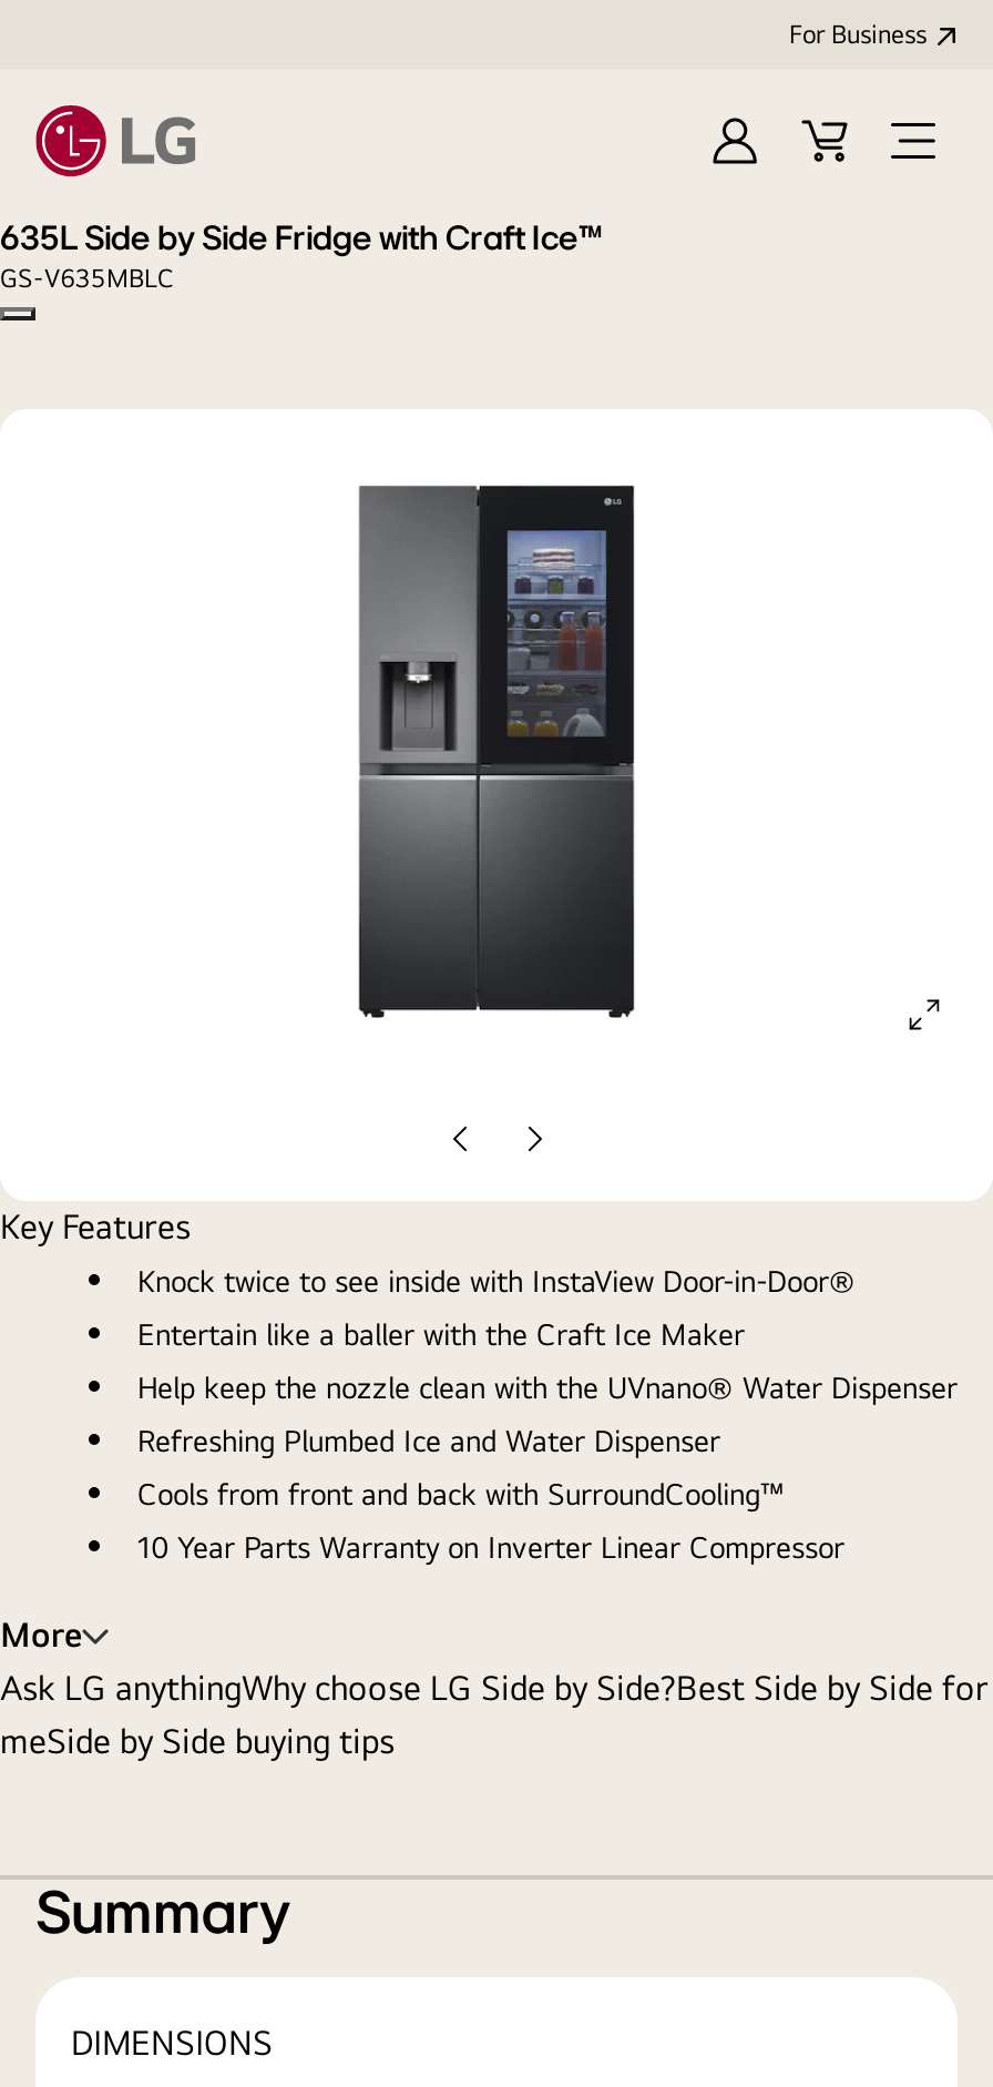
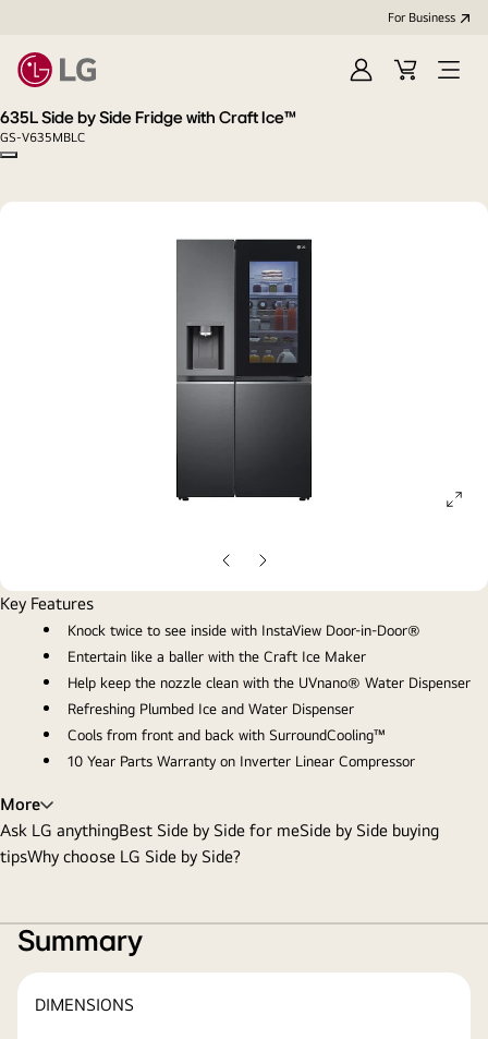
- Ask LG anythingWhy choose LG Side by Side?Best Side by Side for
- meSide by Side buying tips
+ Ask LG anythingBest Side by Side for meSide by Side buying
+ tipsWhy choose LG Side by Side?
